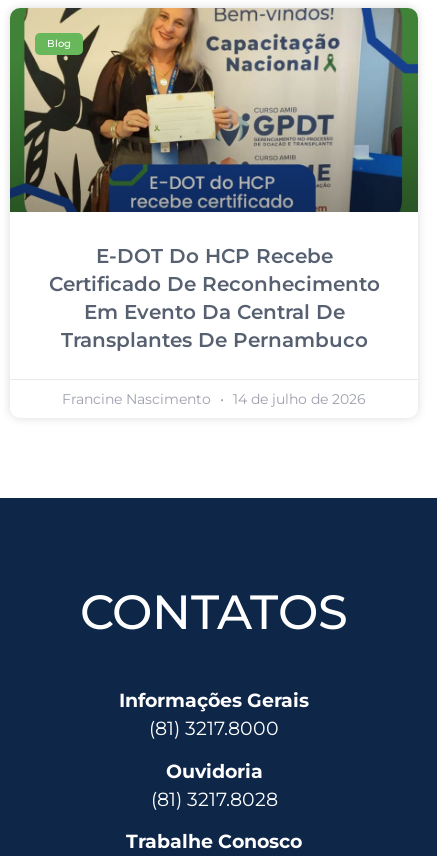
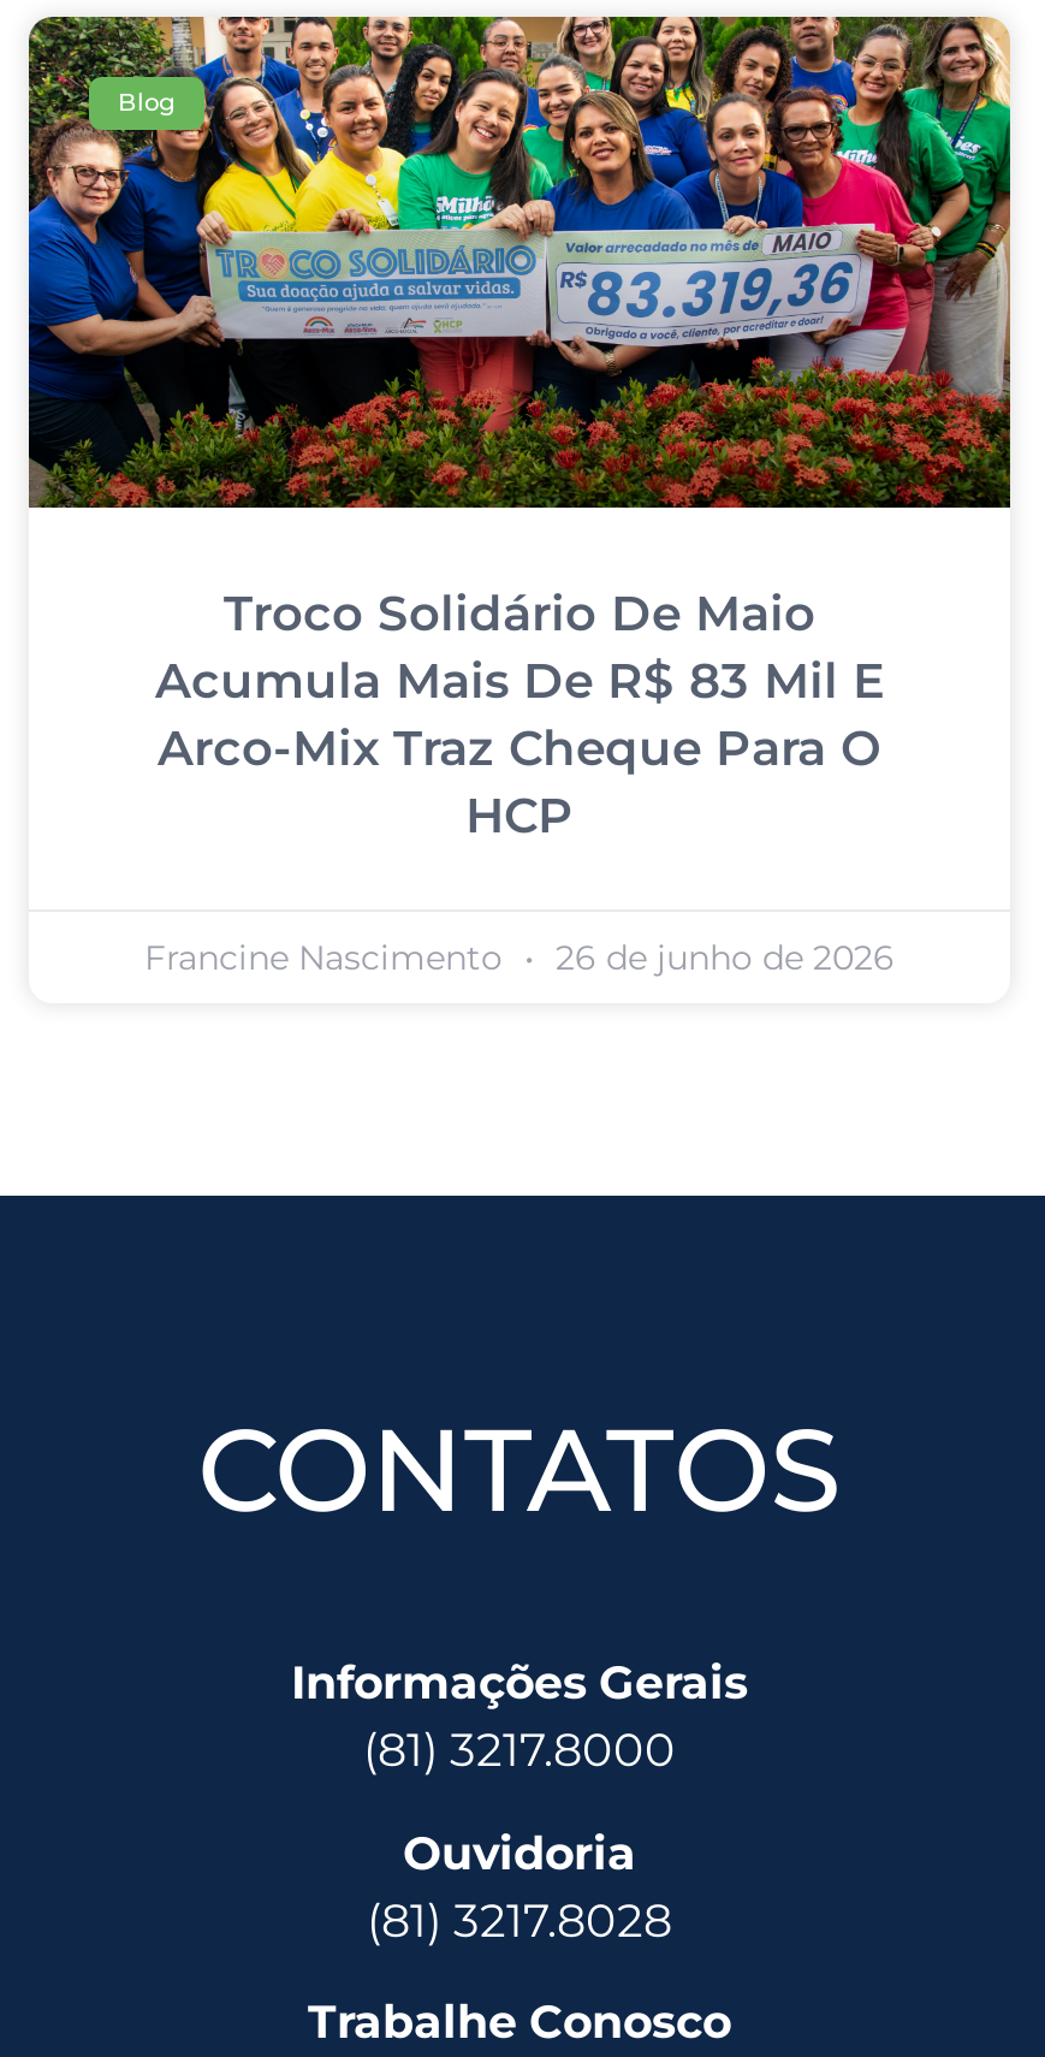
- [image]
- E-DOT Do HCP Recebe
- Certificado De Reconhecimento
- Em Evento Da Central De
- Transplantes De Pernambuco
+ [image]
+ Troco Solidário De Maio
+ Acumula Mais De R$ 83 Mil E
+ Arco-Mix Traz Cheque Para O
+ HCP

- Francine Nascimento 14 de julho de 2026
+ Francine Nascimento 26 de junho de 2026
